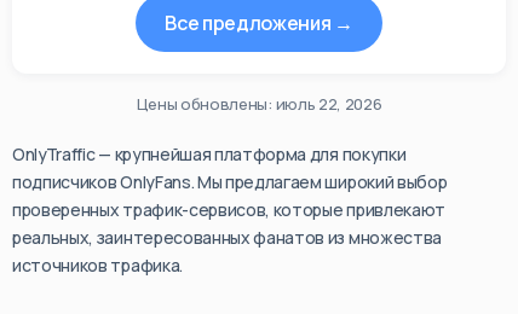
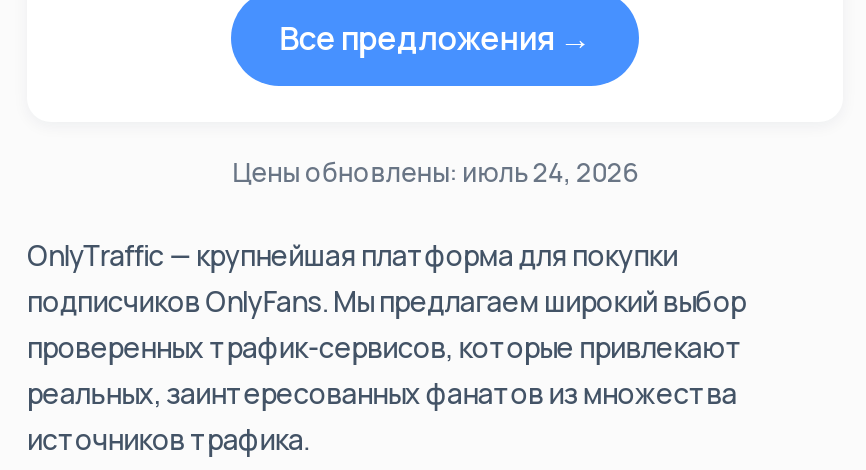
- Цены обновлены: июль 22, 2026
+ Цены обновлены: июль 24, 2026
